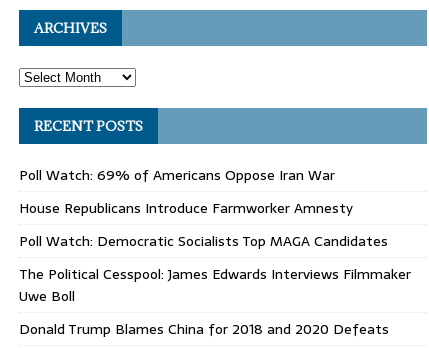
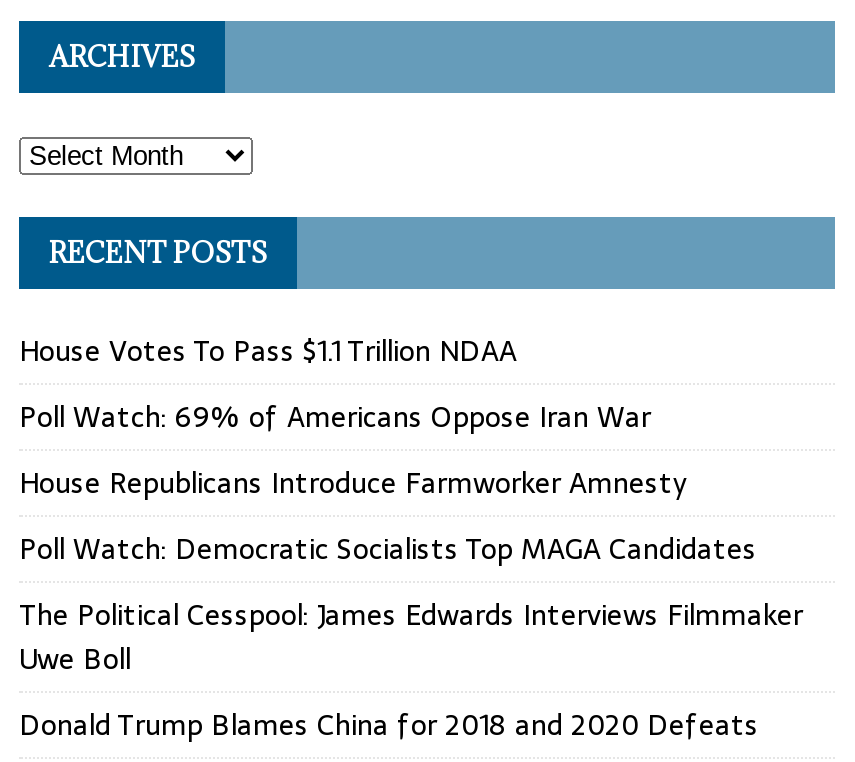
+ House Votes To Pass $1.1 Trillion NDAA
